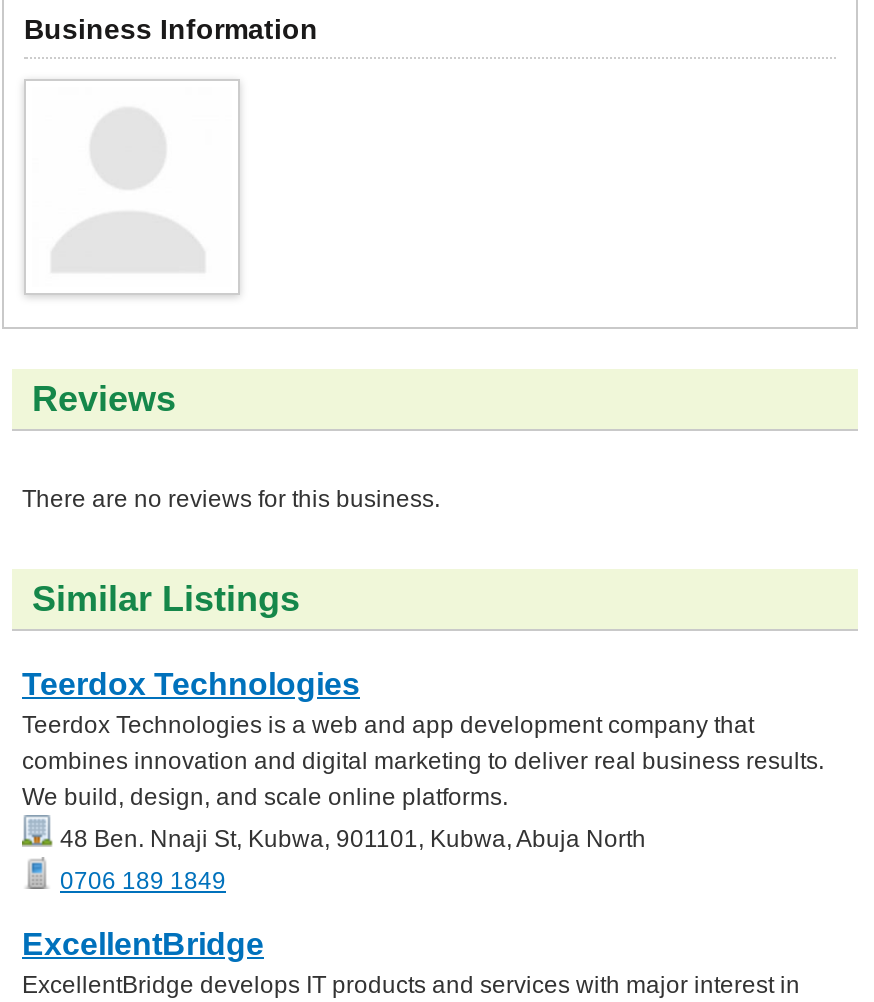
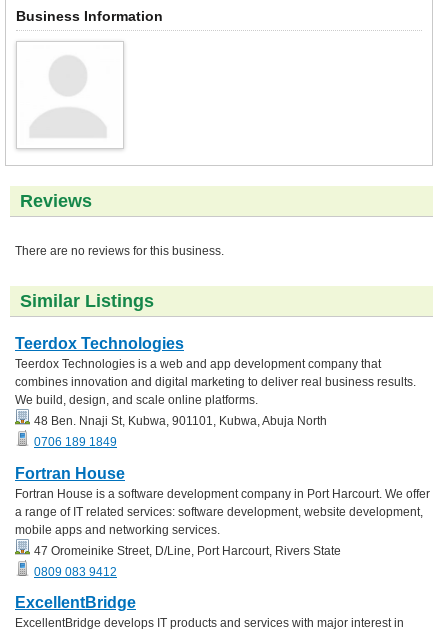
+ Fortran House
+ Fortran House is a software development company in Port Harcourt. We offer
+ a range of IT related services: software development, website development,
+ mobile apps and networking services.
+ 47 Oromeinike Street, D/Line, Port Harcourt, Rivers State
+ 0809 083 9412
